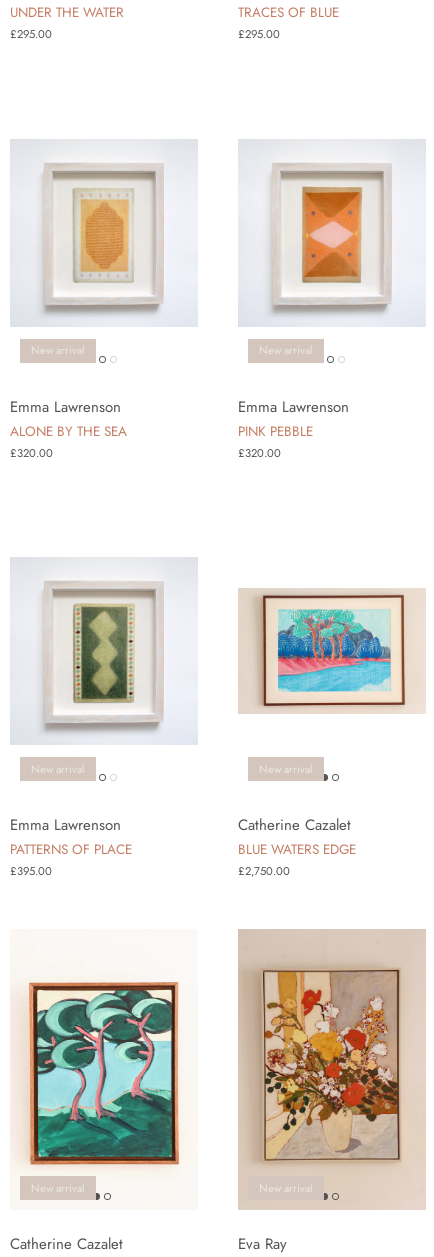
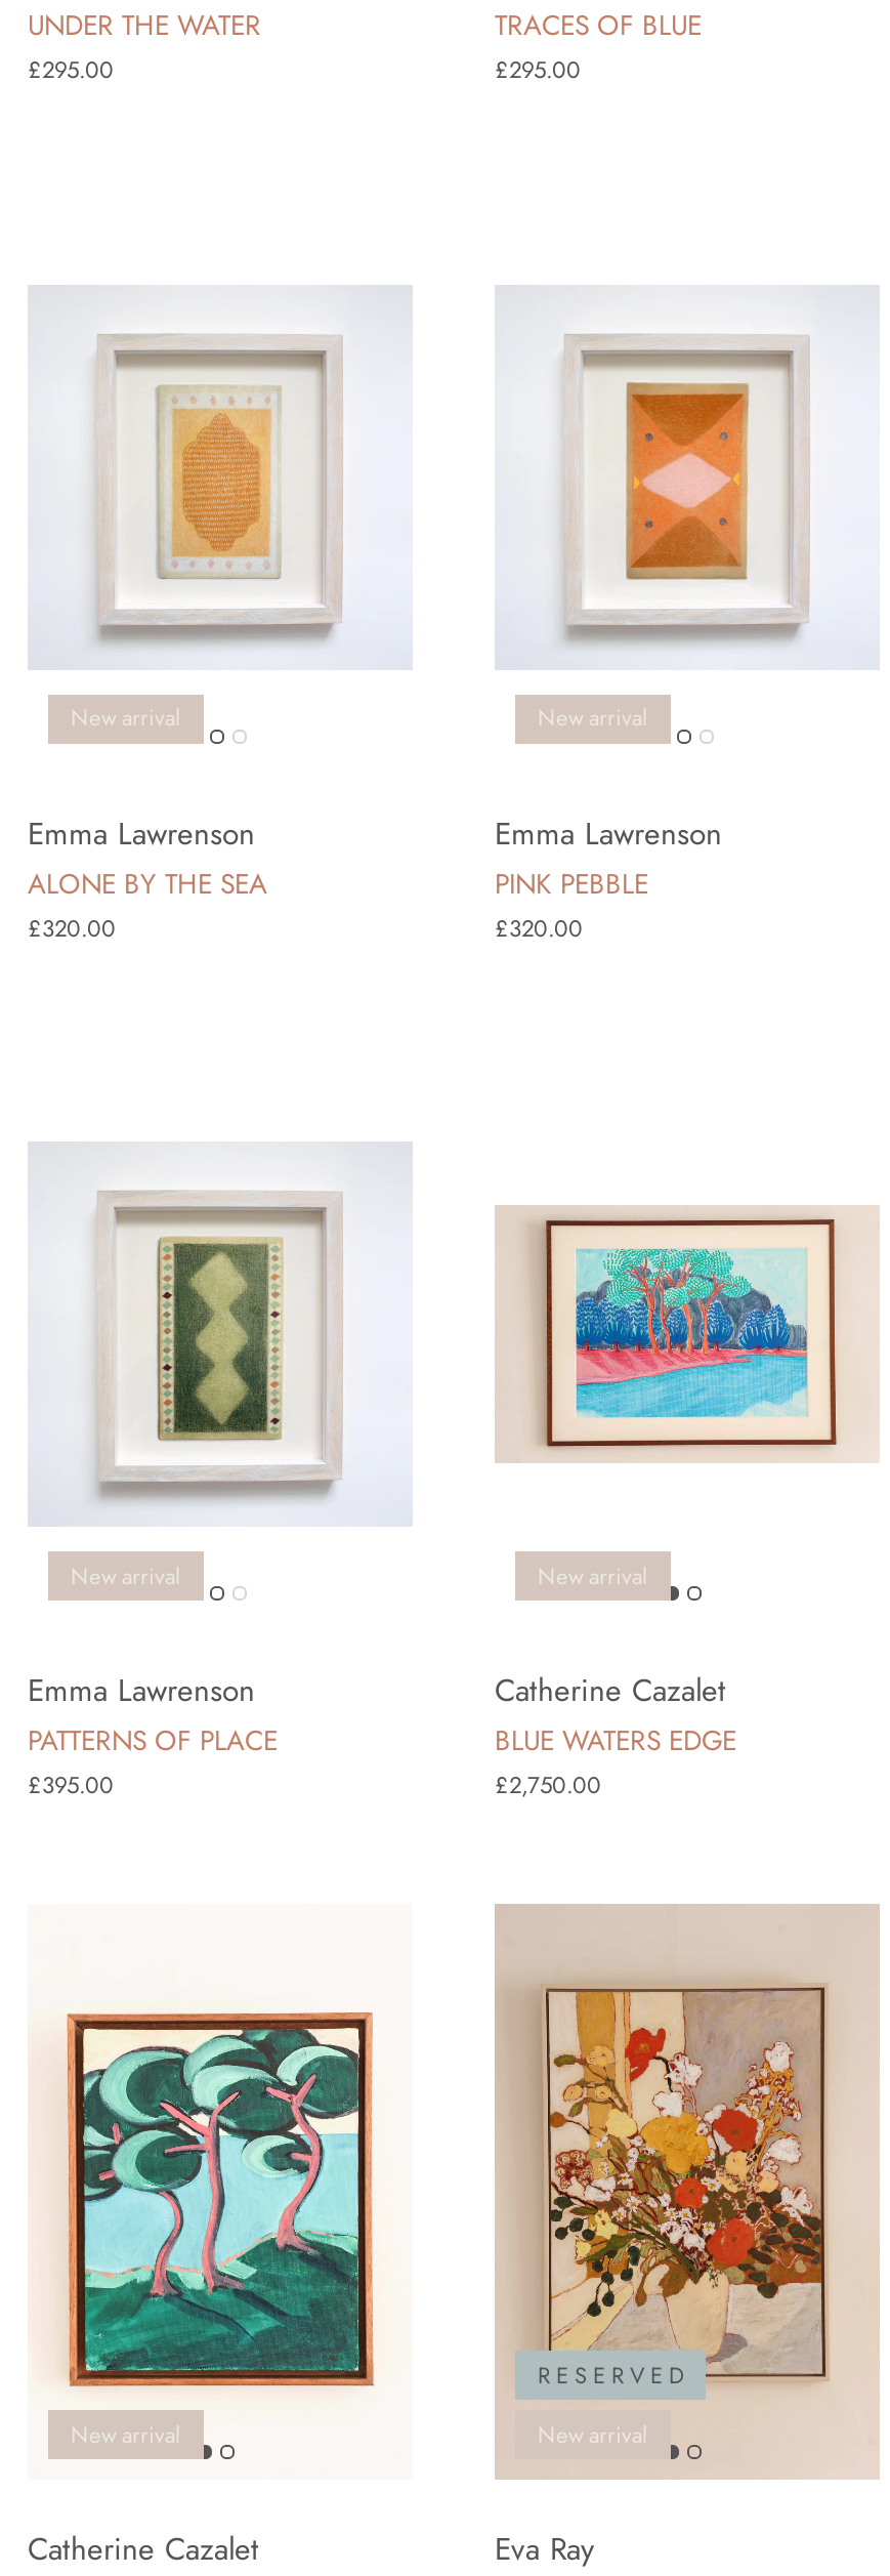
+ R E S E R V E D
